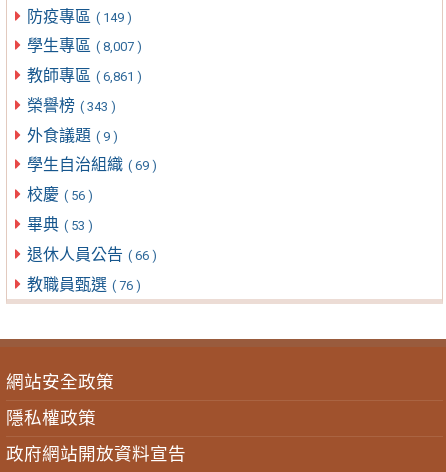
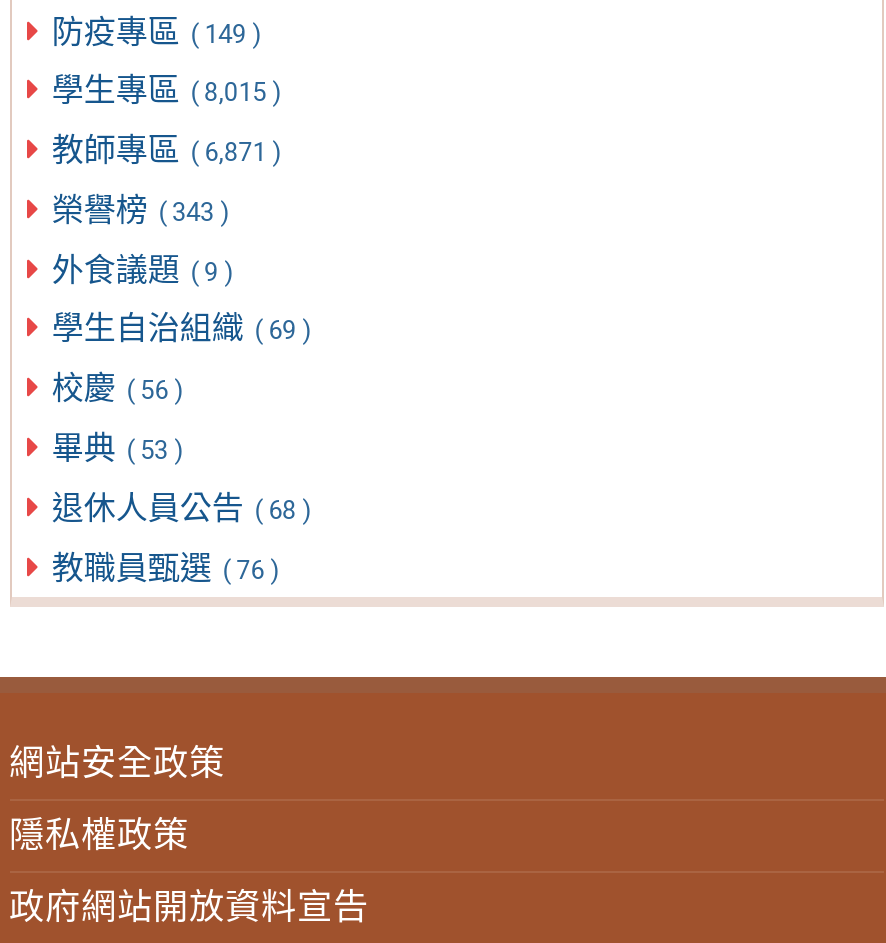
- 學生專區 ( 8,007 )
+ 學生專區 ( 8,015 )

- 教師專區 ( 6,861 )
+ 教師專區 ( 6,871 )

- 退休人員公告 ( 66 )
+ 退休人員公告 ( 68 )
